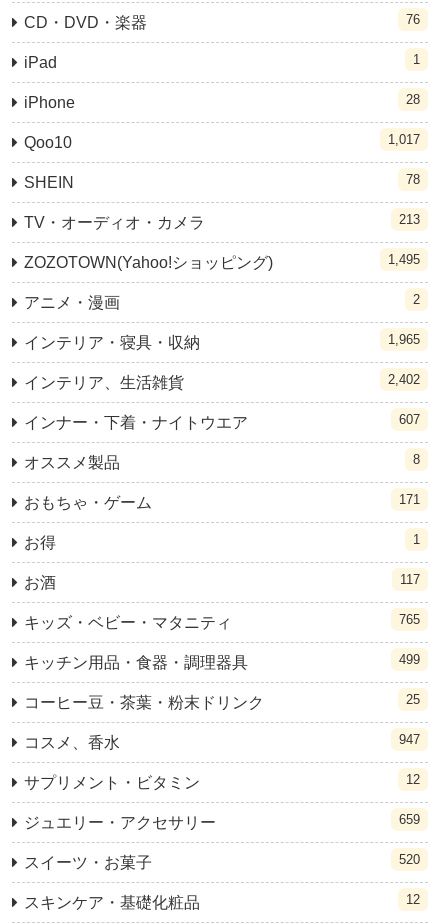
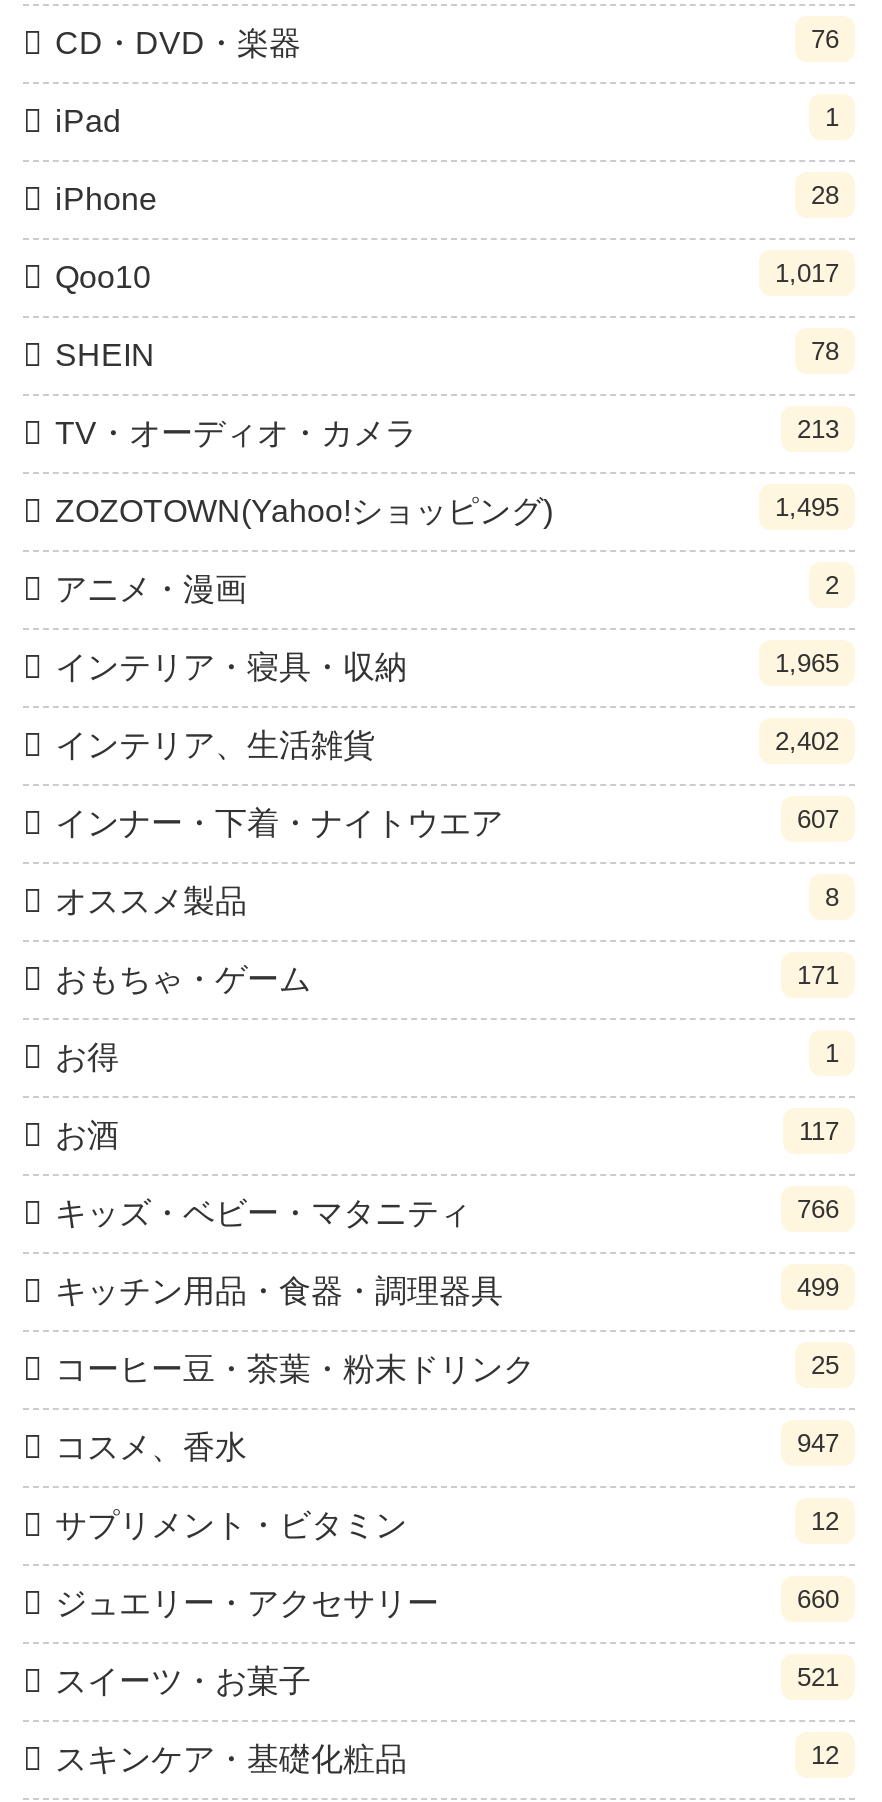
- 765
+ 766

- 659
+ 660

- 520
+ 521
